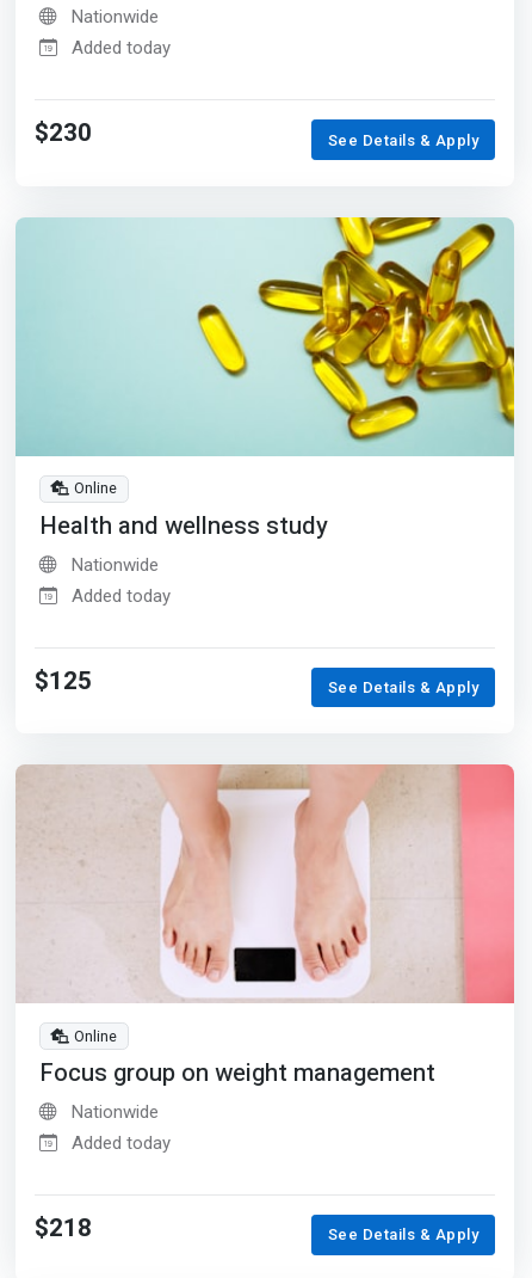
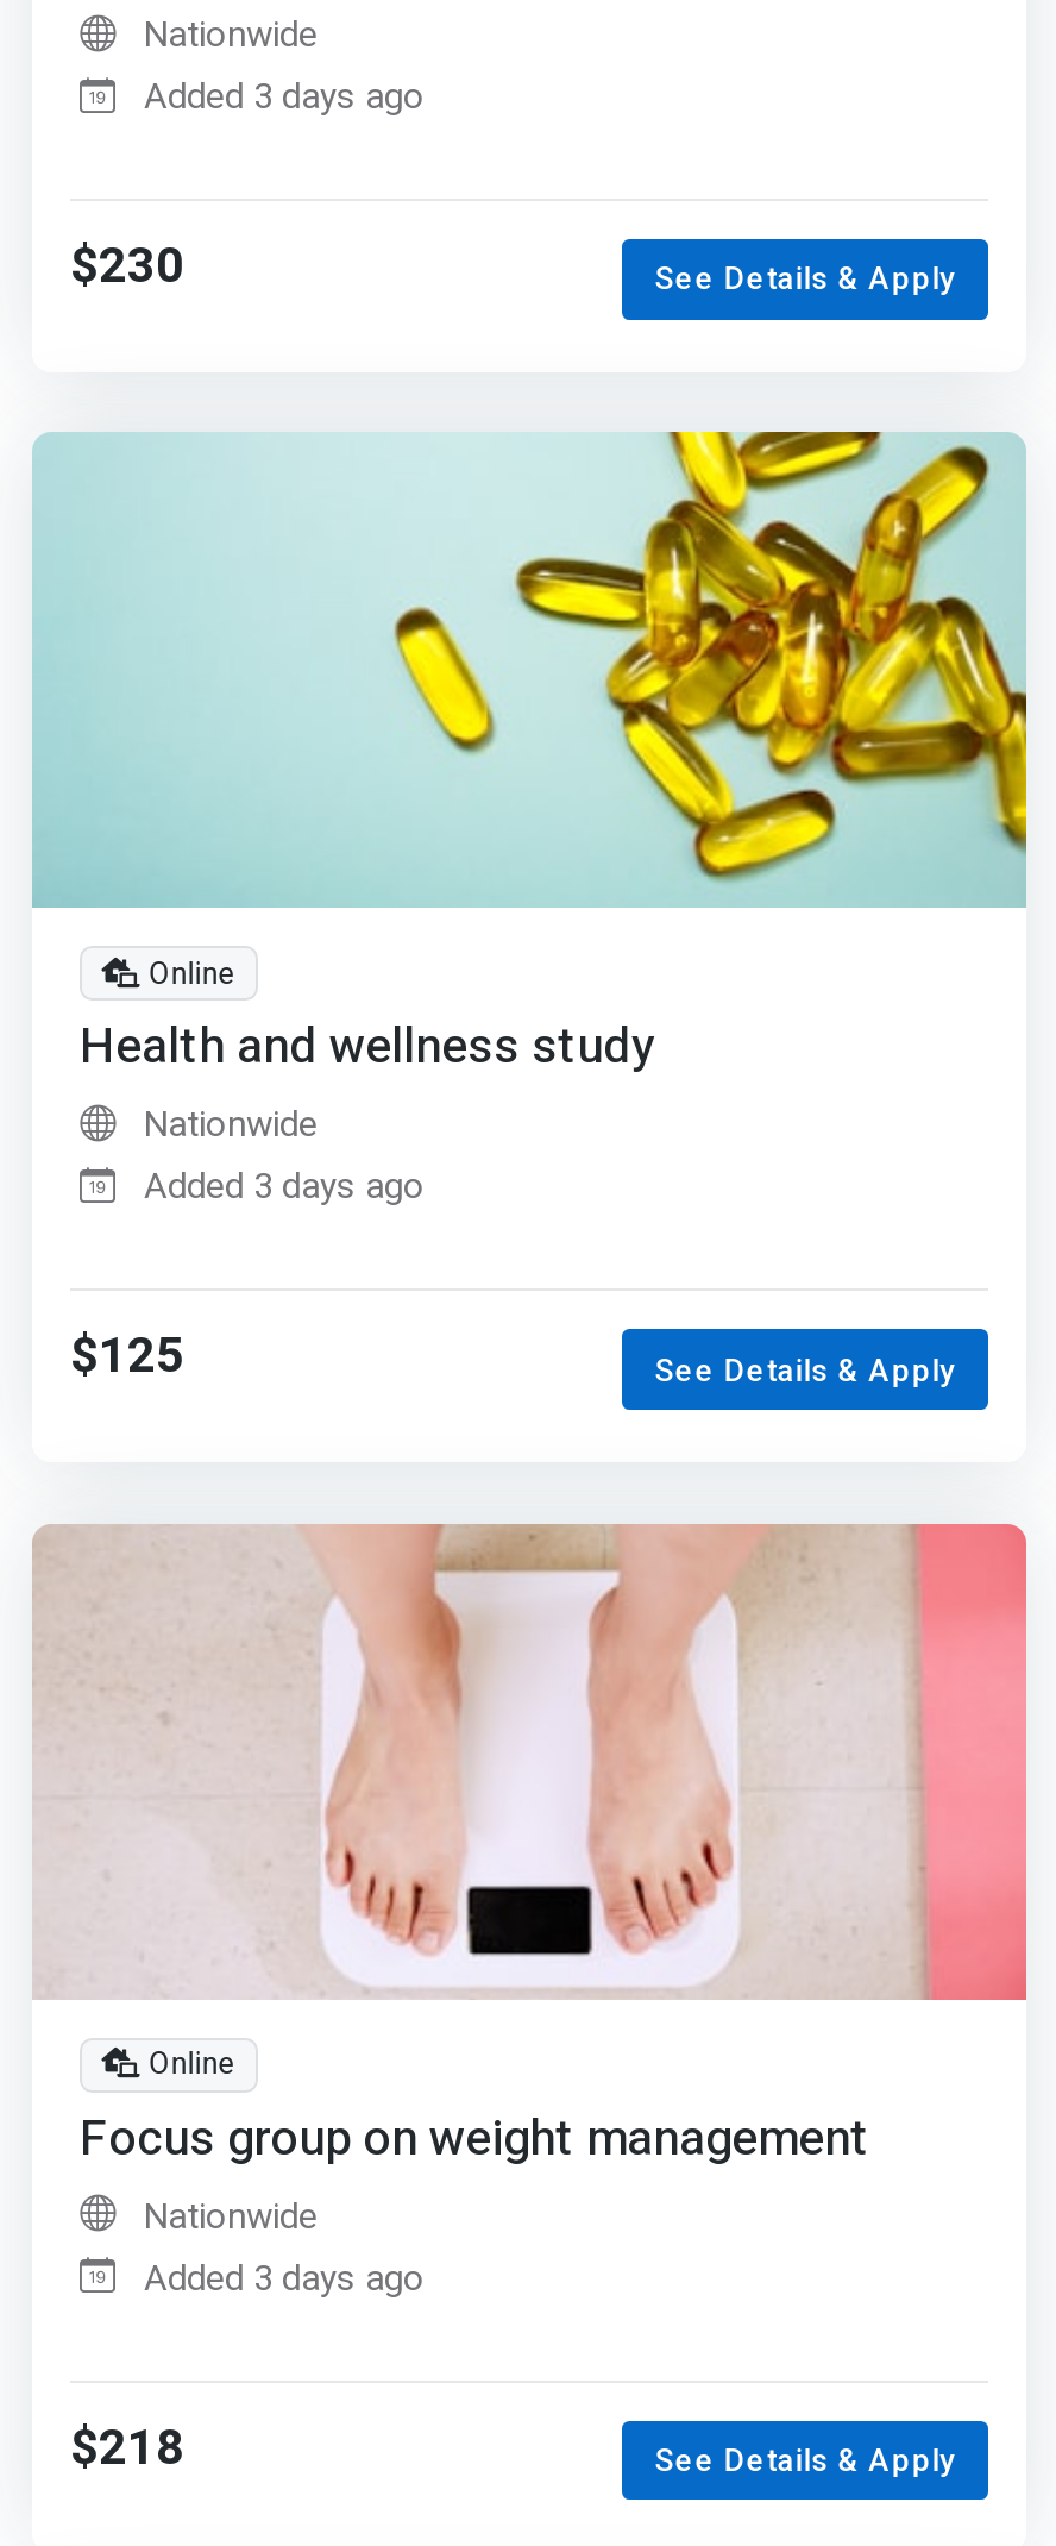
- Added today
+ Added 3 days ago

- Added today
+ Added 3 days ago

- Added today
+ Added 3 days ago
